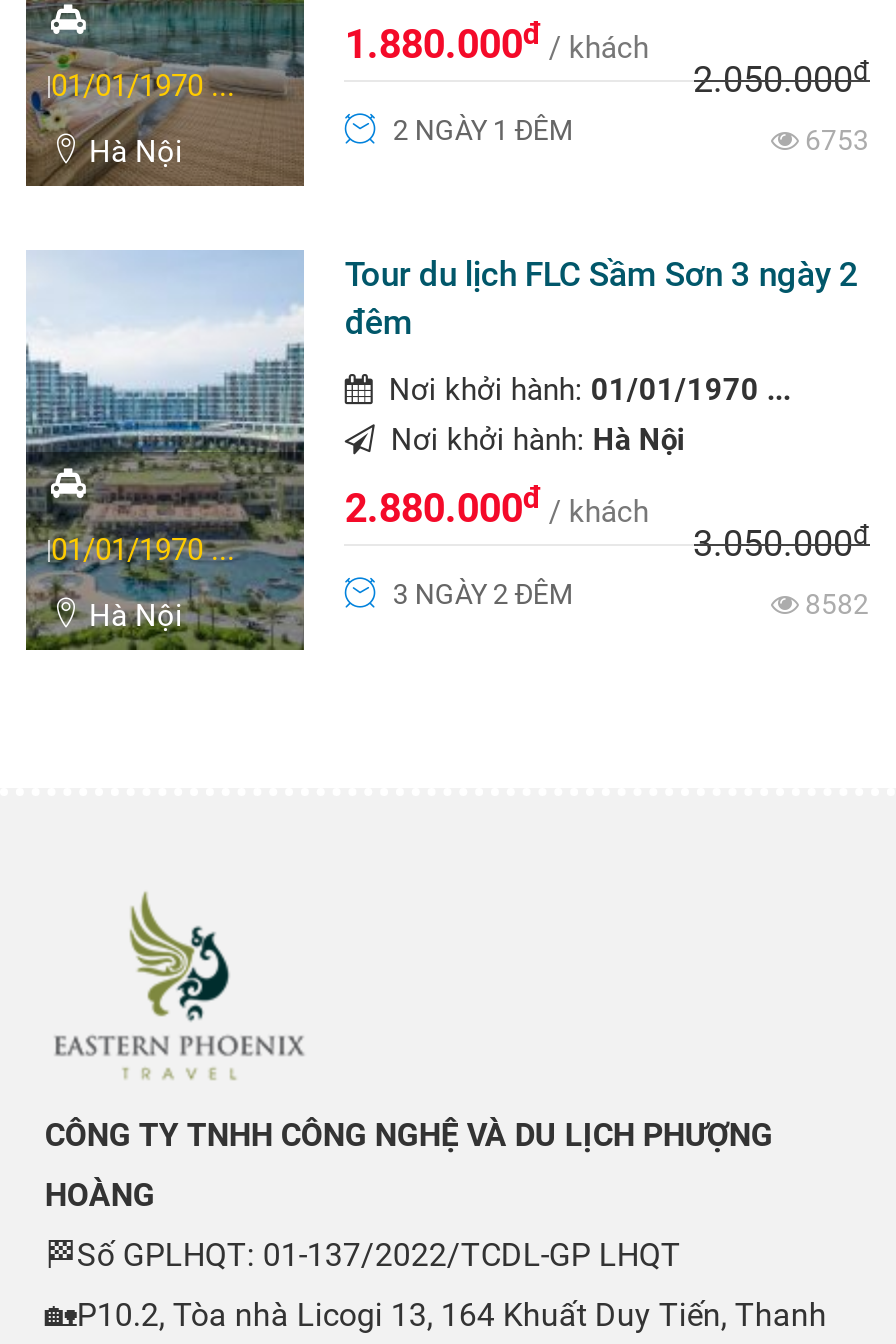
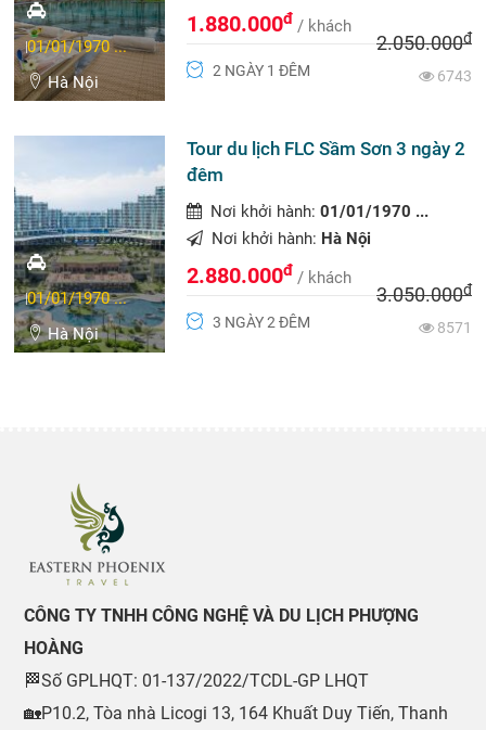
- 6753
+ 6743

- 8582
+ 8571
